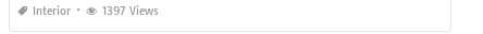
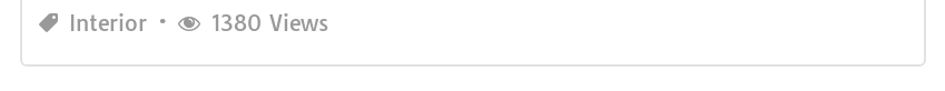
- 1397 Views
+ 1380 Views
